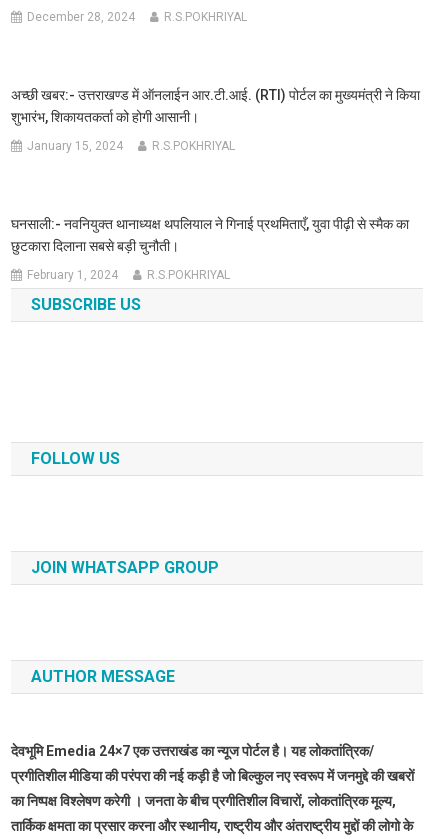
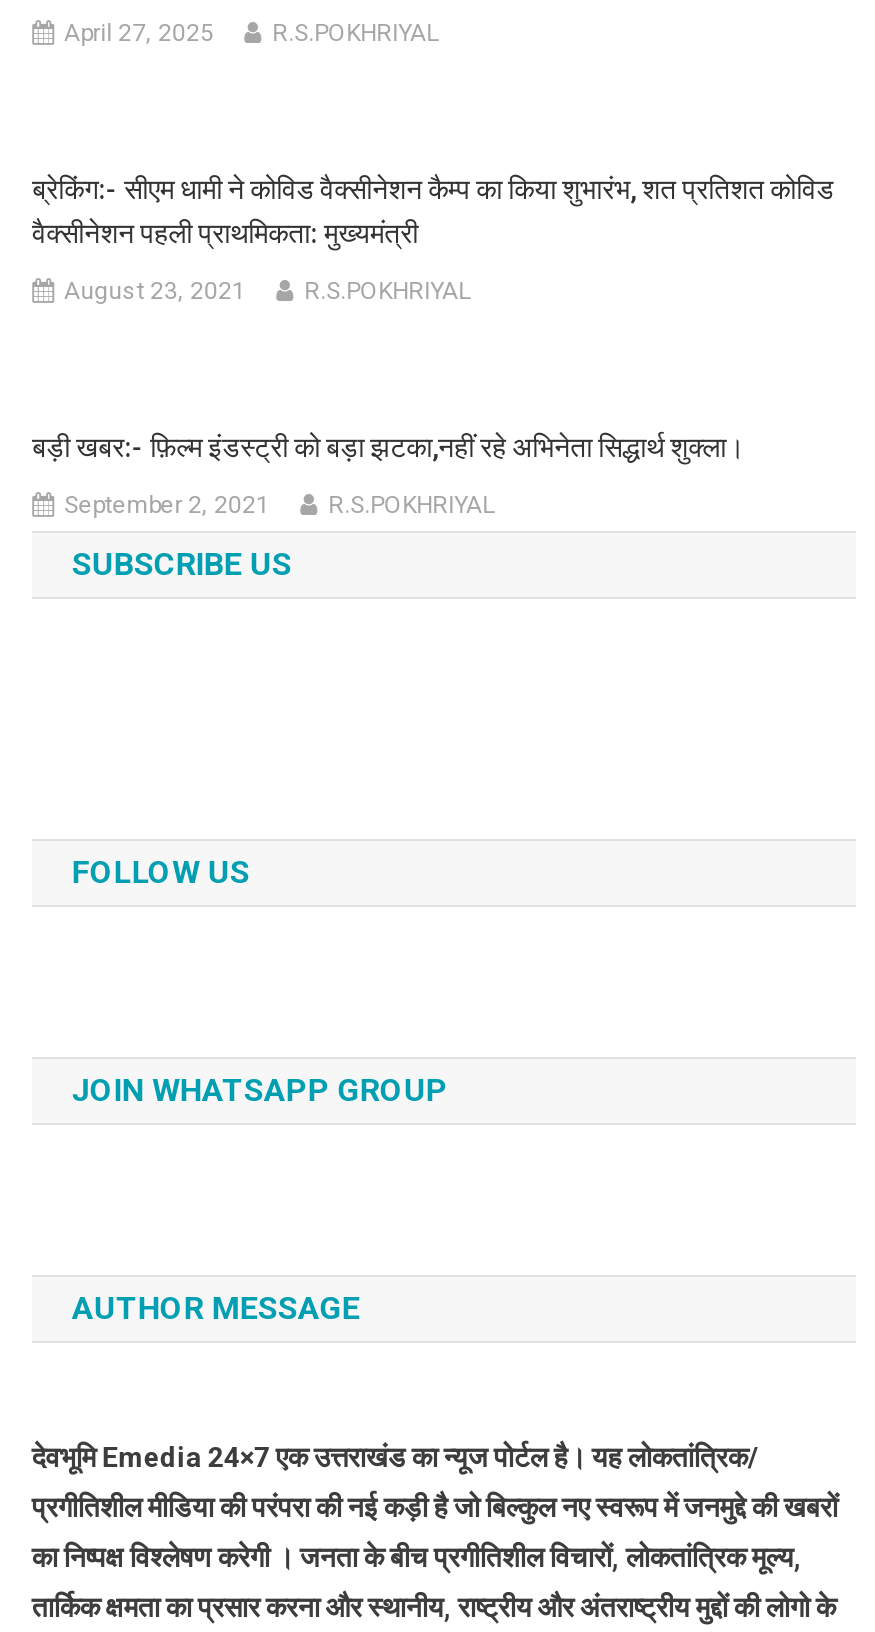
- December 28, 2024
+ April 27, 2025

- अच्छी खबर:- उत्तराखण्ड में ऑनलाईन आर.टी.आई. (RTI) पोर्टल का मुख्यमंत्री ने किया
- शुभारंभ, शिकायतकर्ता को होगी आसानी।
+ ब्रेकिंग:- सीएम धामी ने कोविड वैक्सीनेशन कैम्प का किया शुभारंभ, शत प्रतिशत कोविड
+ वैक्सीनेशन पहली प्राथमिकता: मुख्यमंत्री

- January 15, 2024
+ August 23, 2021

- घनसाली:- नवनियुक्त थानाध्यक्ष थपलियाल ने गिनाई प्रथमिताएँ, युवा पीढ़ी से स्मैक का
- छुटकारा दिलाना सबसे बड़ी चुनौती।
+ बड़ी खबर:- फ़िल्म इंडस्ट्री को बड़ा झटका,नहीं रहे अभिनेता सिद्धार्थ शुक्ला।

- February 1, 2024
+ September 2, 2021
